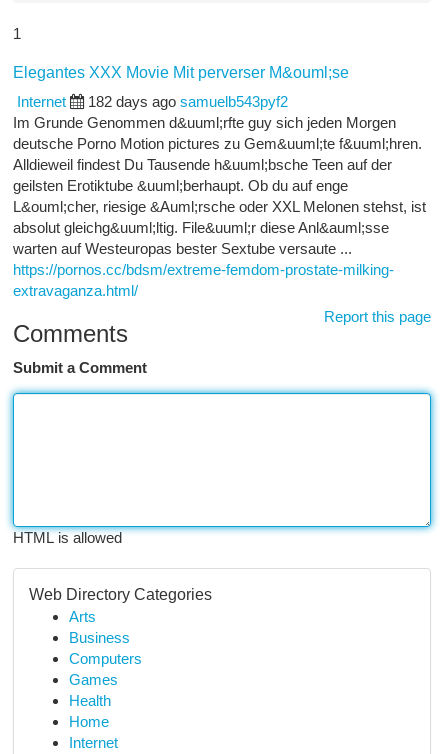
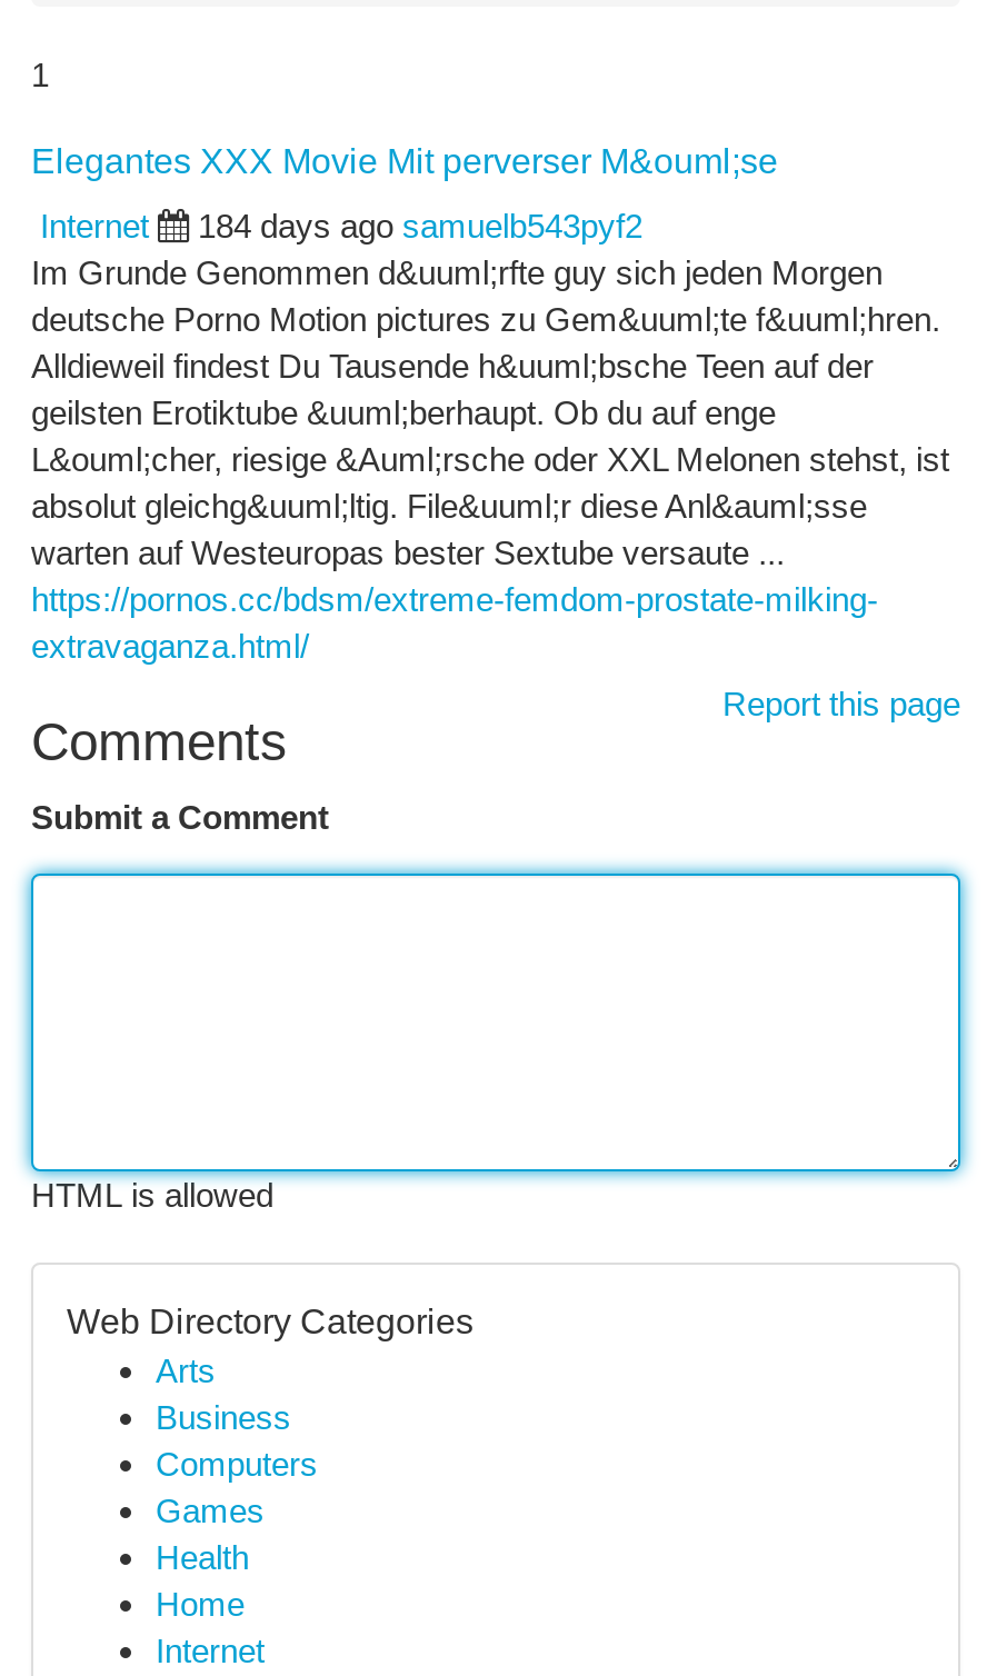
- 182 days ago samuelb543pyf2
+ 184 days ago samuelb543pyf2
